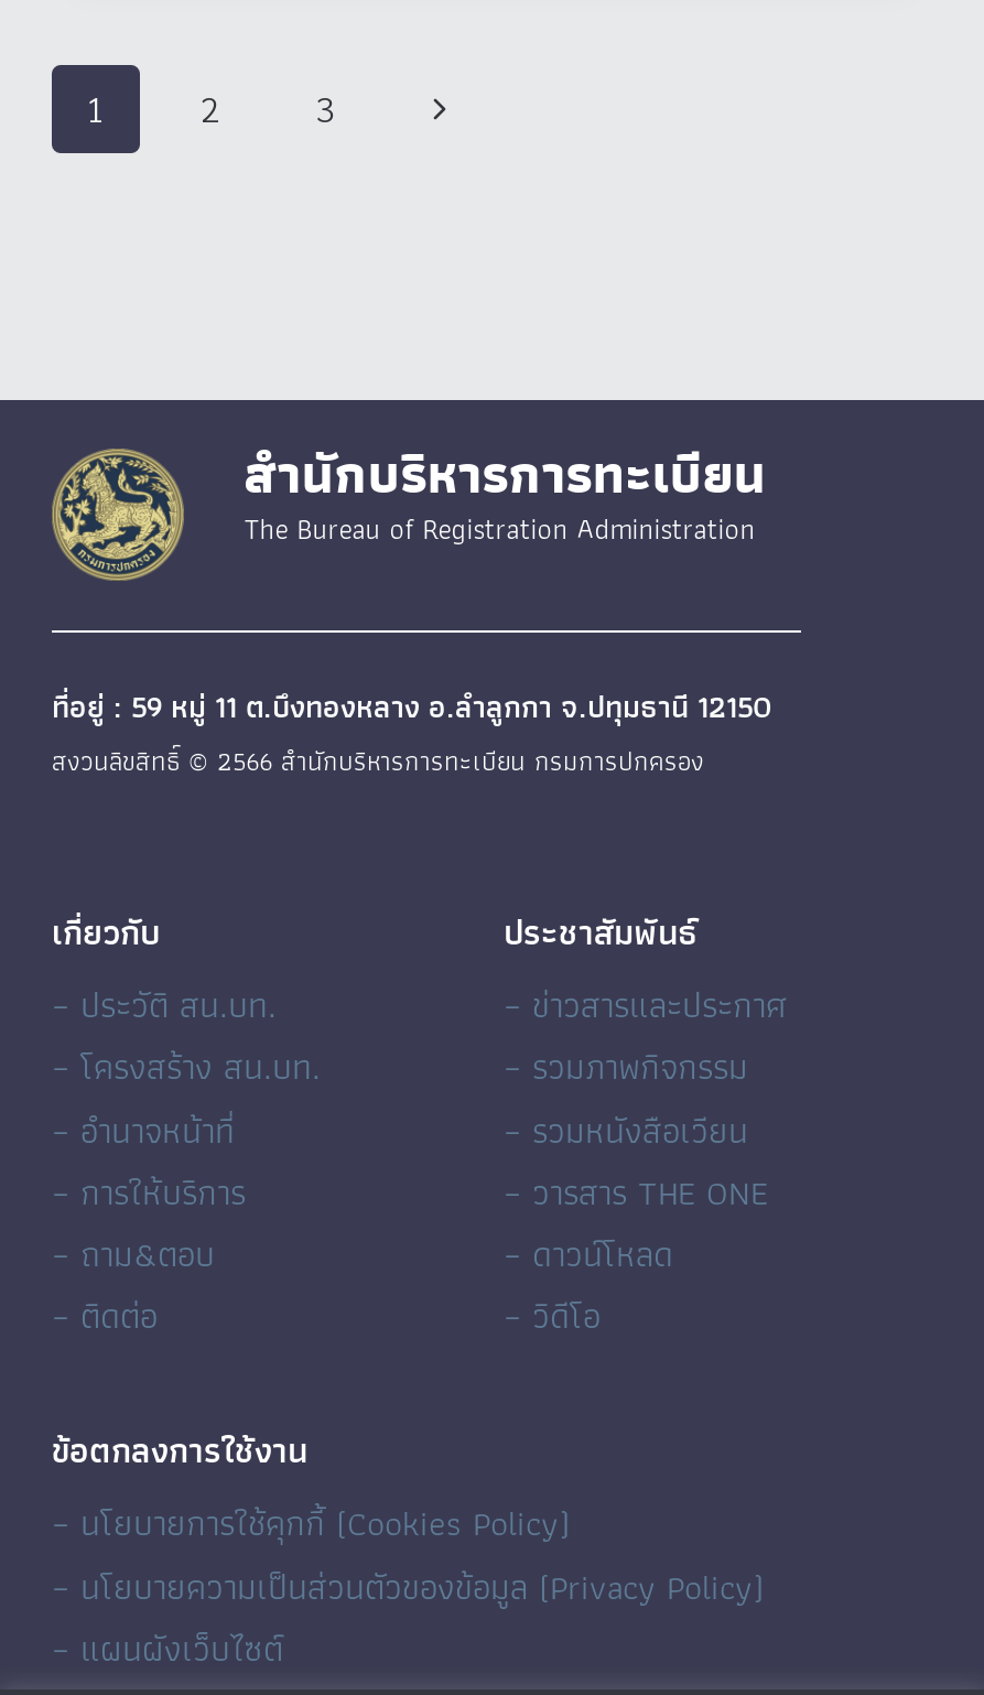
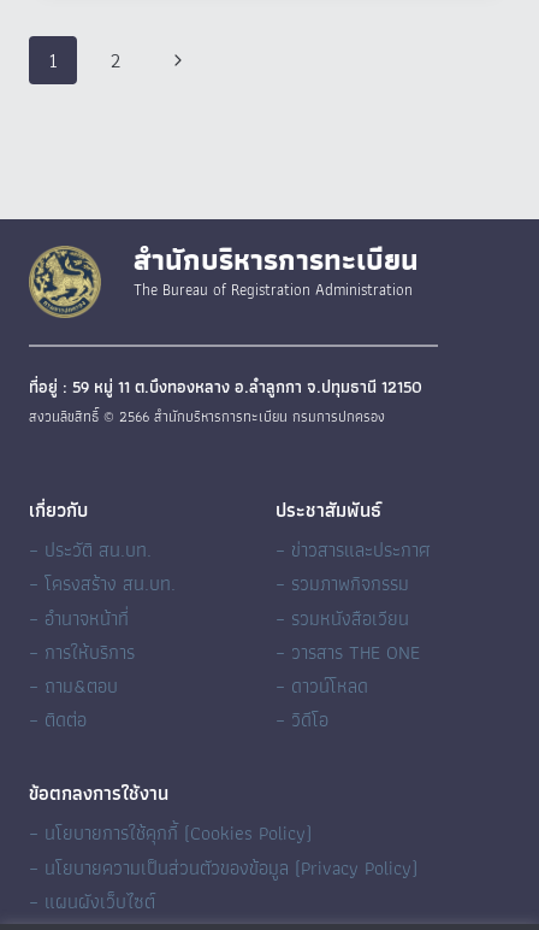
- 3
